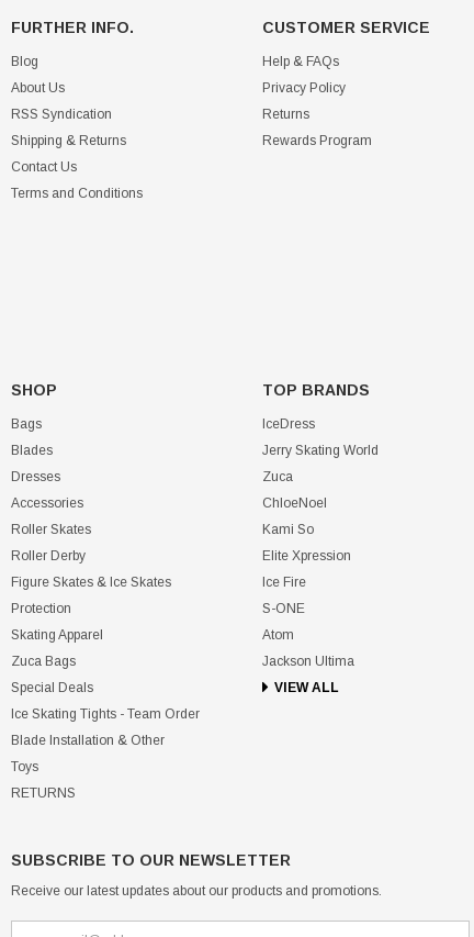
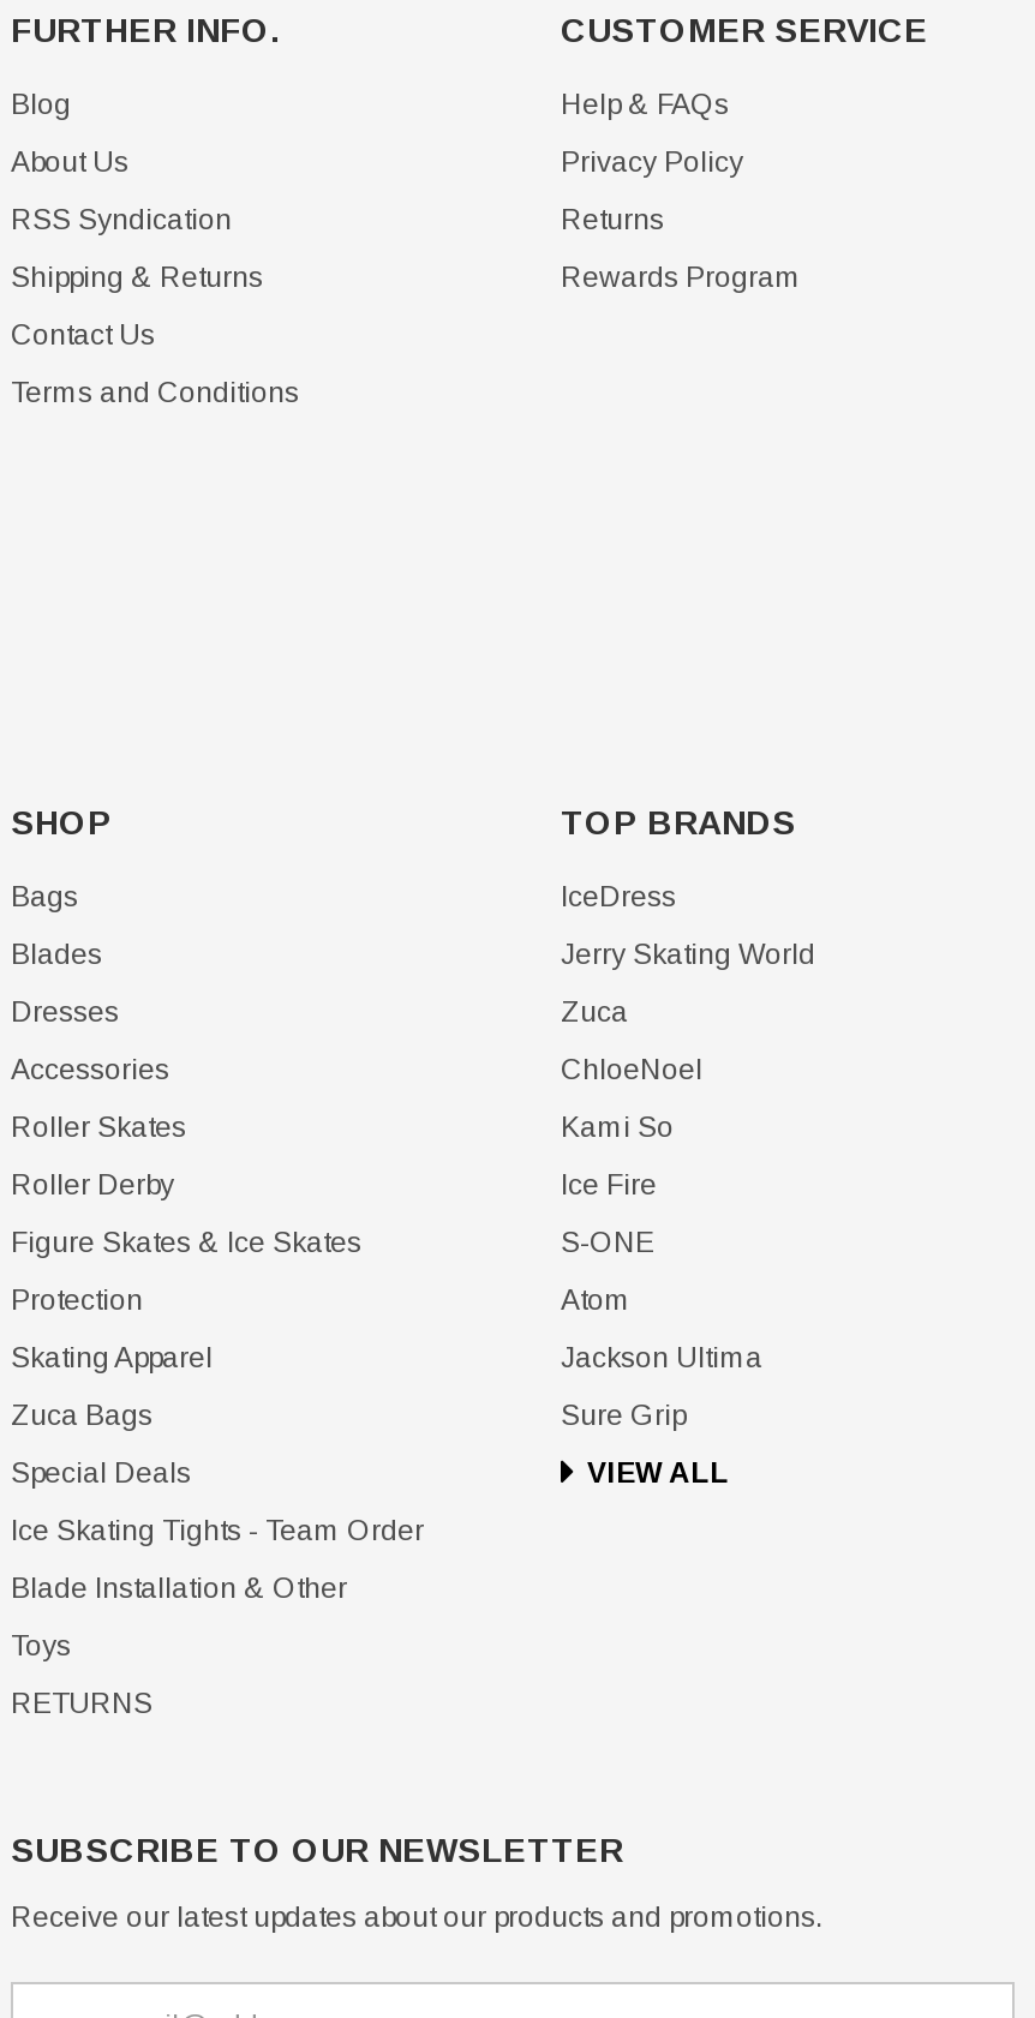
- Elite Xpression

moved up: Ice Fire | S-ONE | Atom | Jackson Ultima

+ Sure Grip
